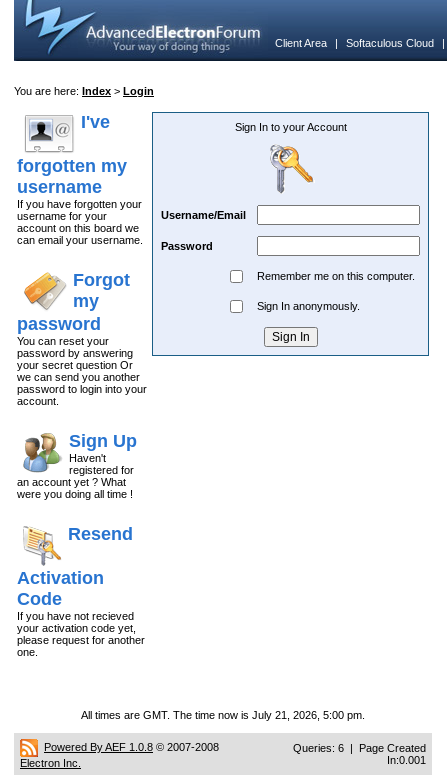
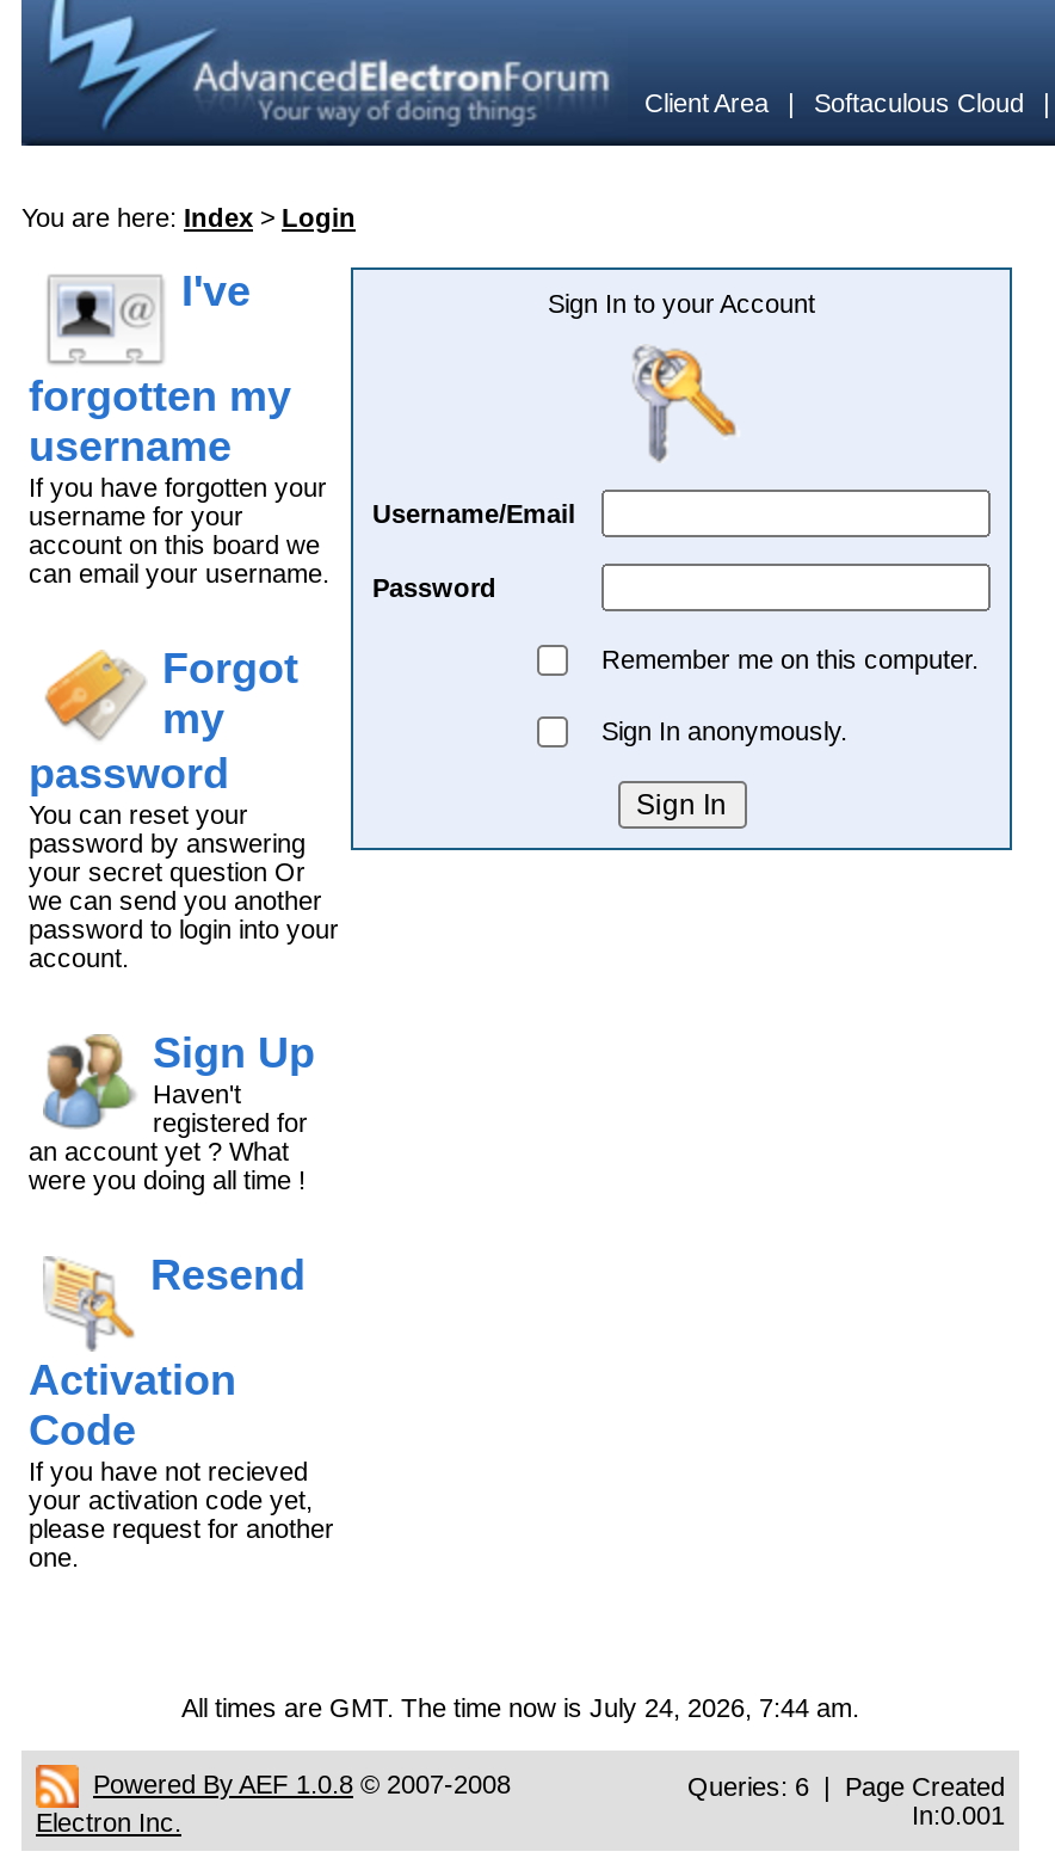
- All times are GMT. The time now is July 21, 2026, 5:00 pm.
+ All times are GMT. The time now is July 24, 2026, 7:44 am.
